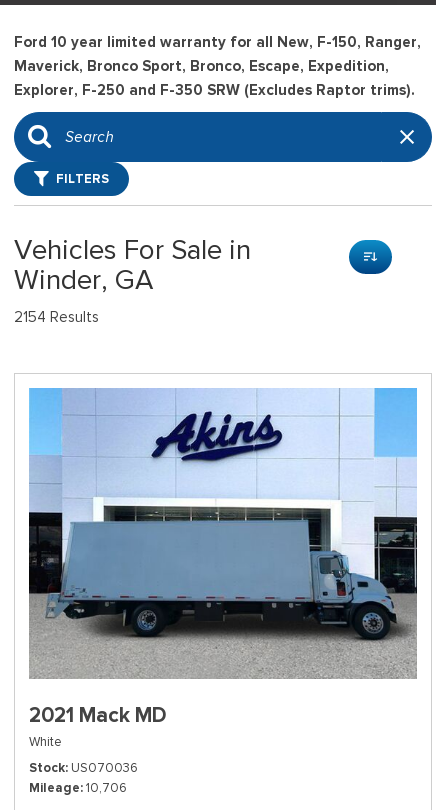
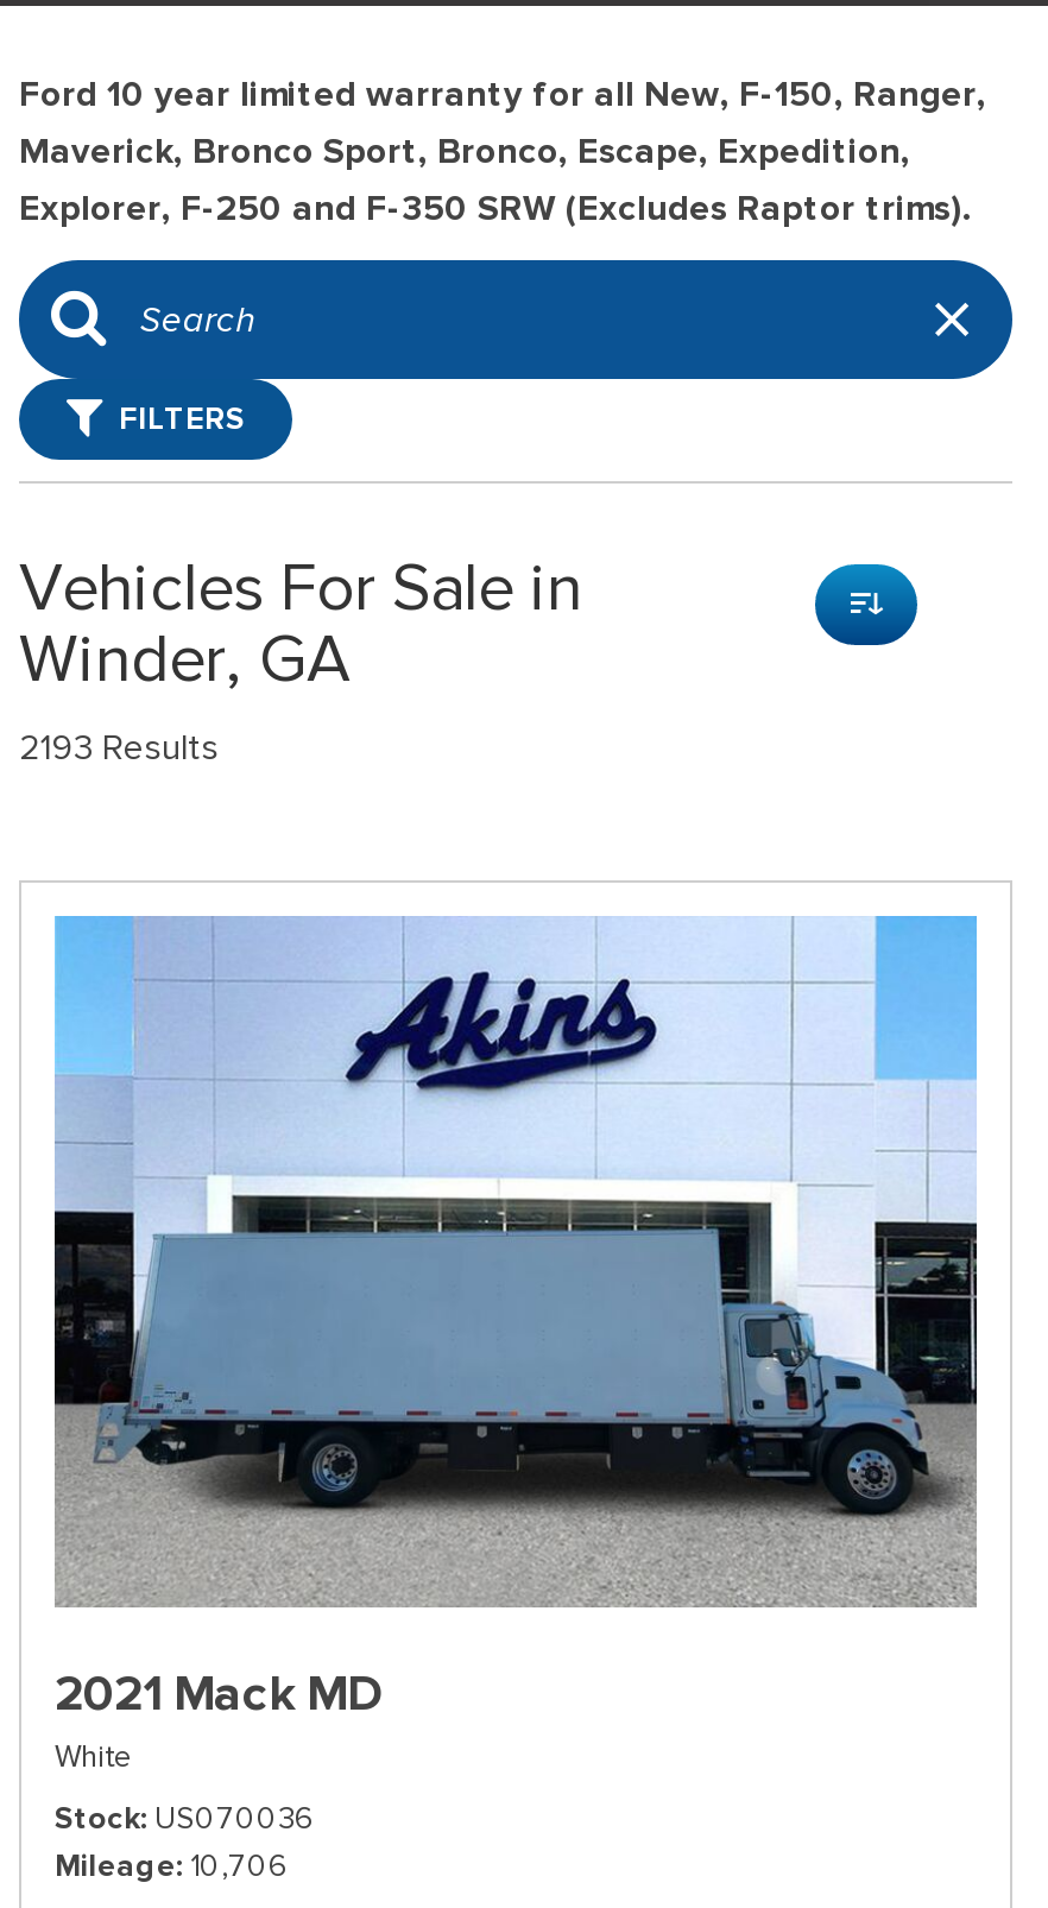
- 2154 Results
+ 2193 Results
